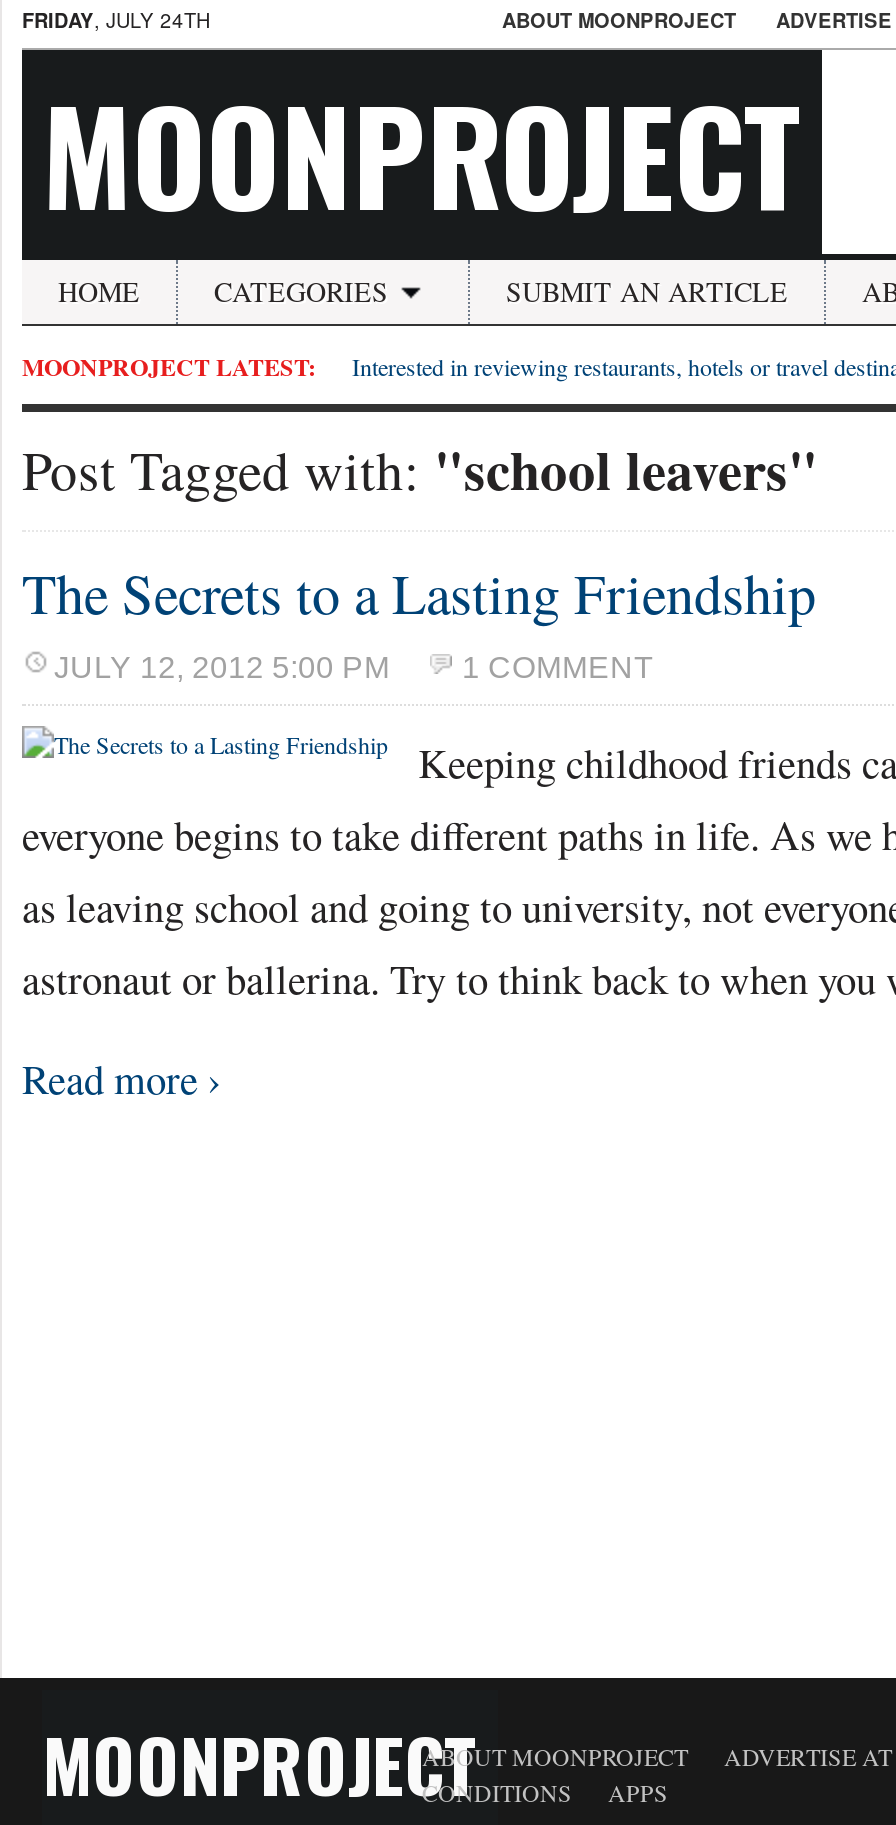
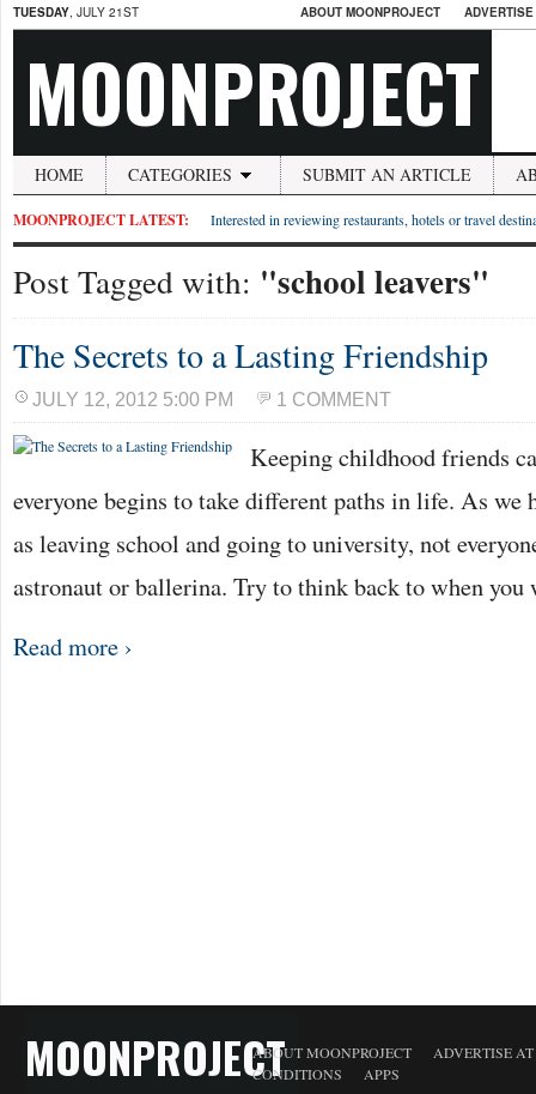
- FRIDAY, JULY 24TH
+ TUESDAY, JULY 21ST
